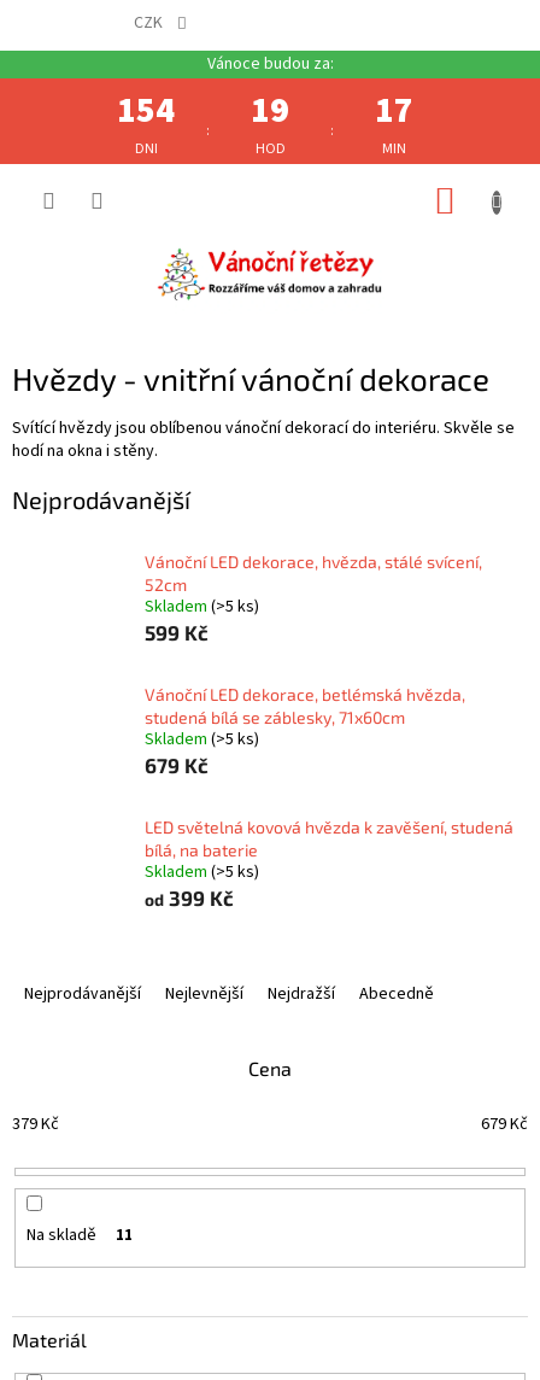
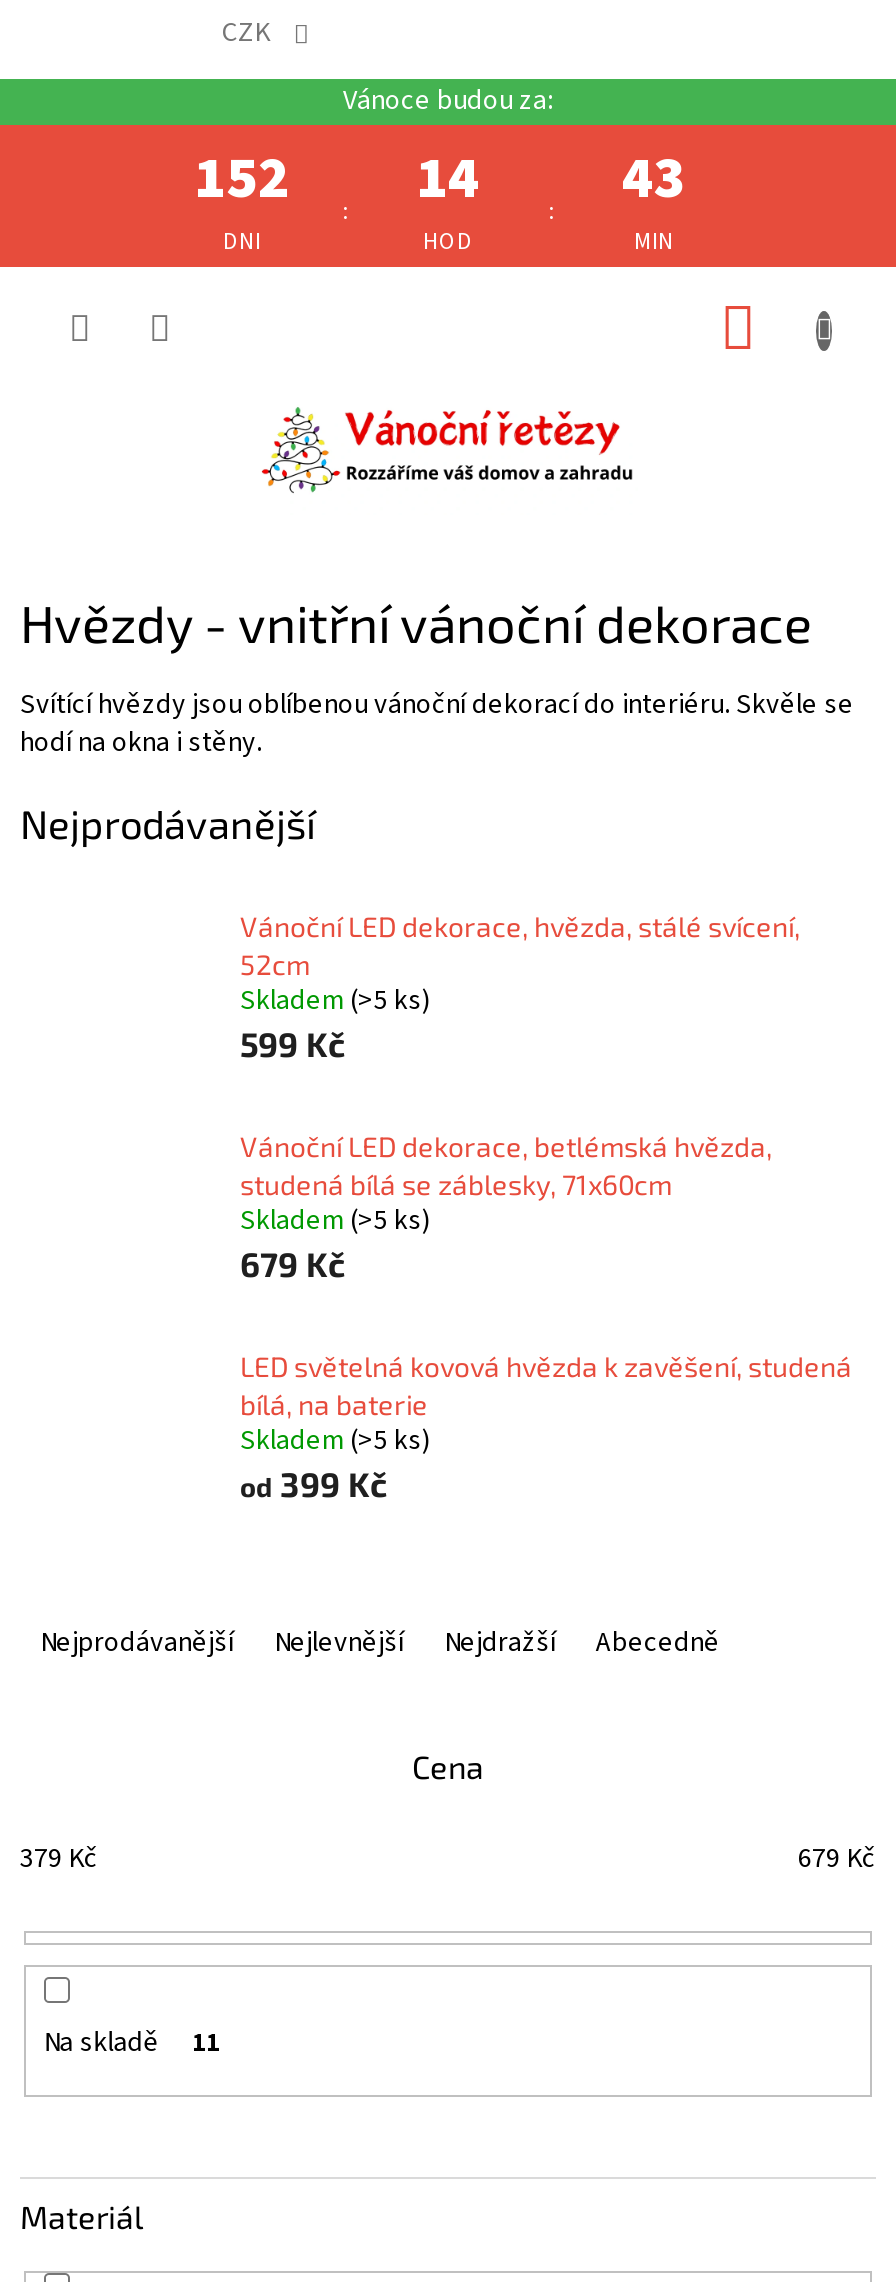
- 154
+ 152

- 19
+ 14

- 17
+ 43
